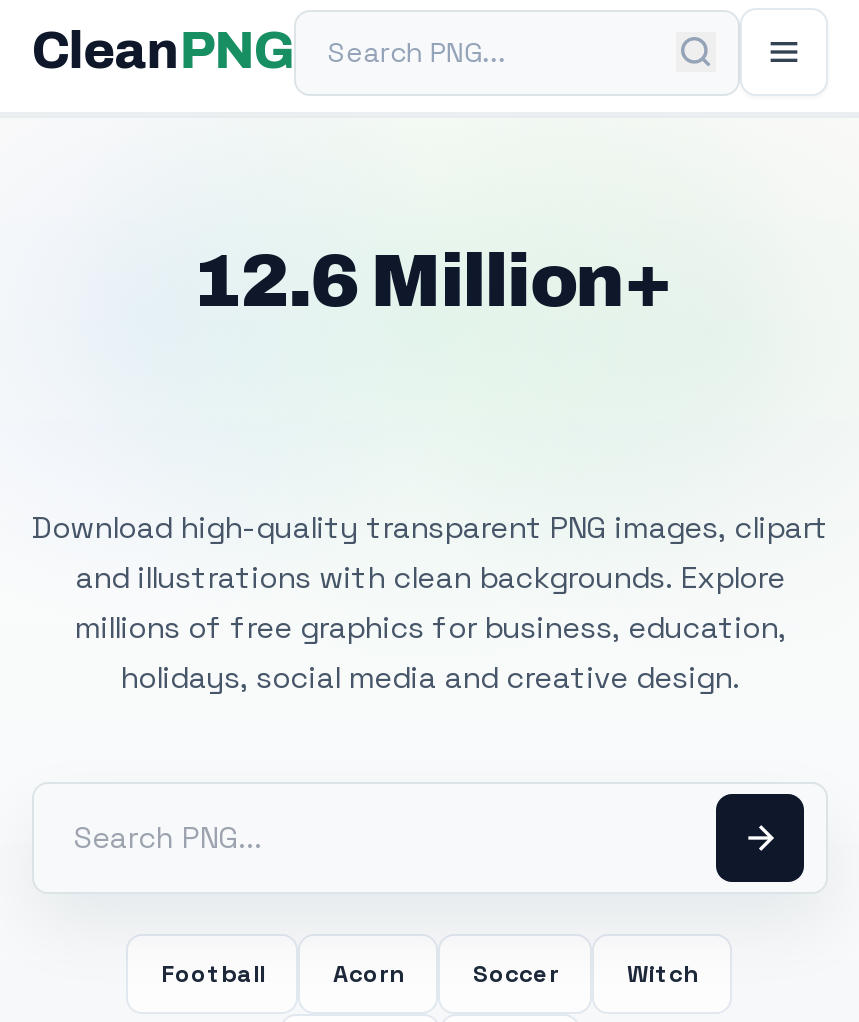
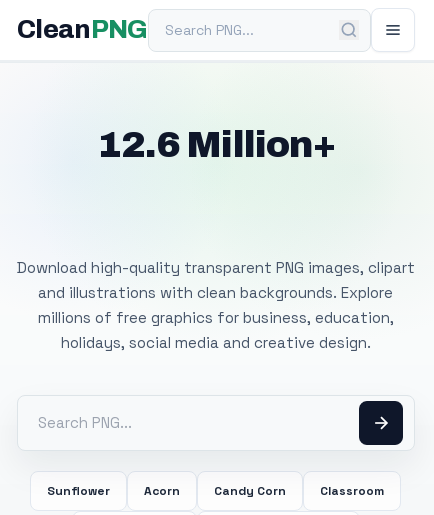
- Football
+ Sunflower

- Soccer
- Witch
+ Candy Corn
+ Classroom
